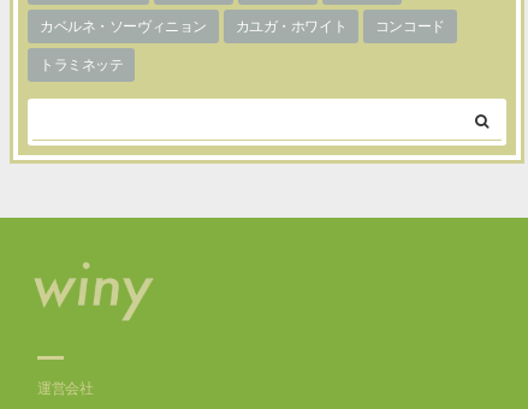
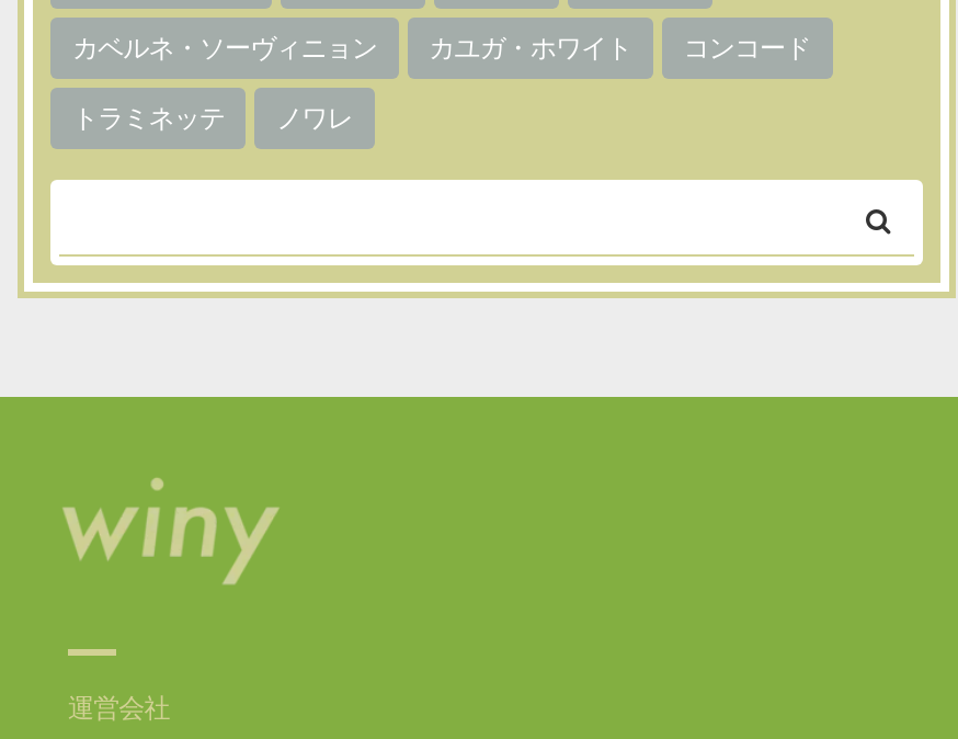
+ ノワレ
